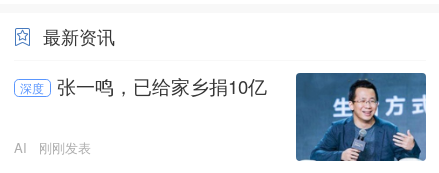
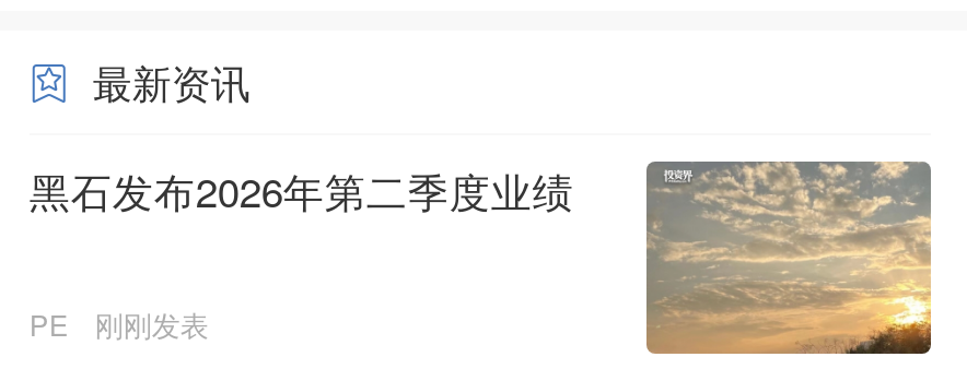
- [image]
- 深度
- 张一鸣，已给家乡捐10亿
+ [image]
+ 黑石发布2026年第二季度业绩

- AI
+ PE
